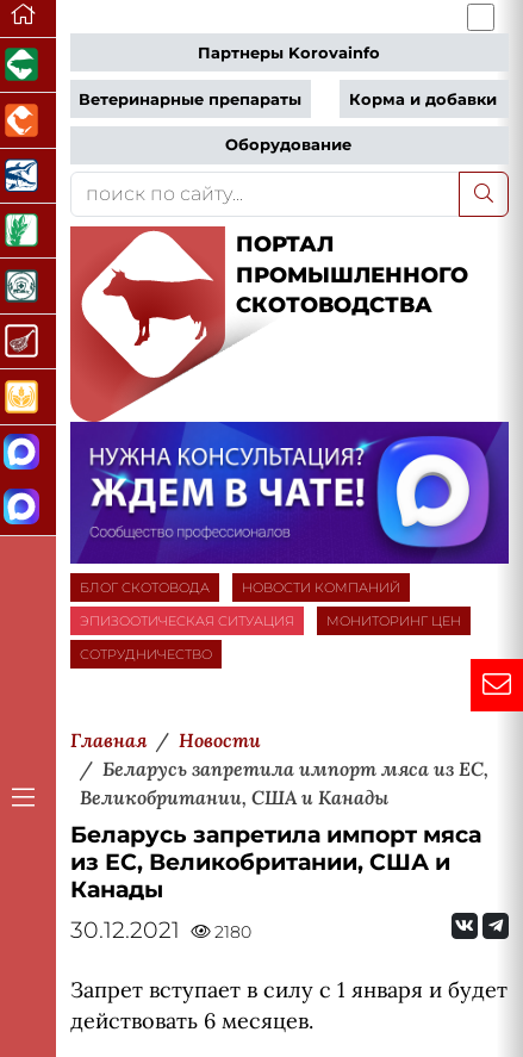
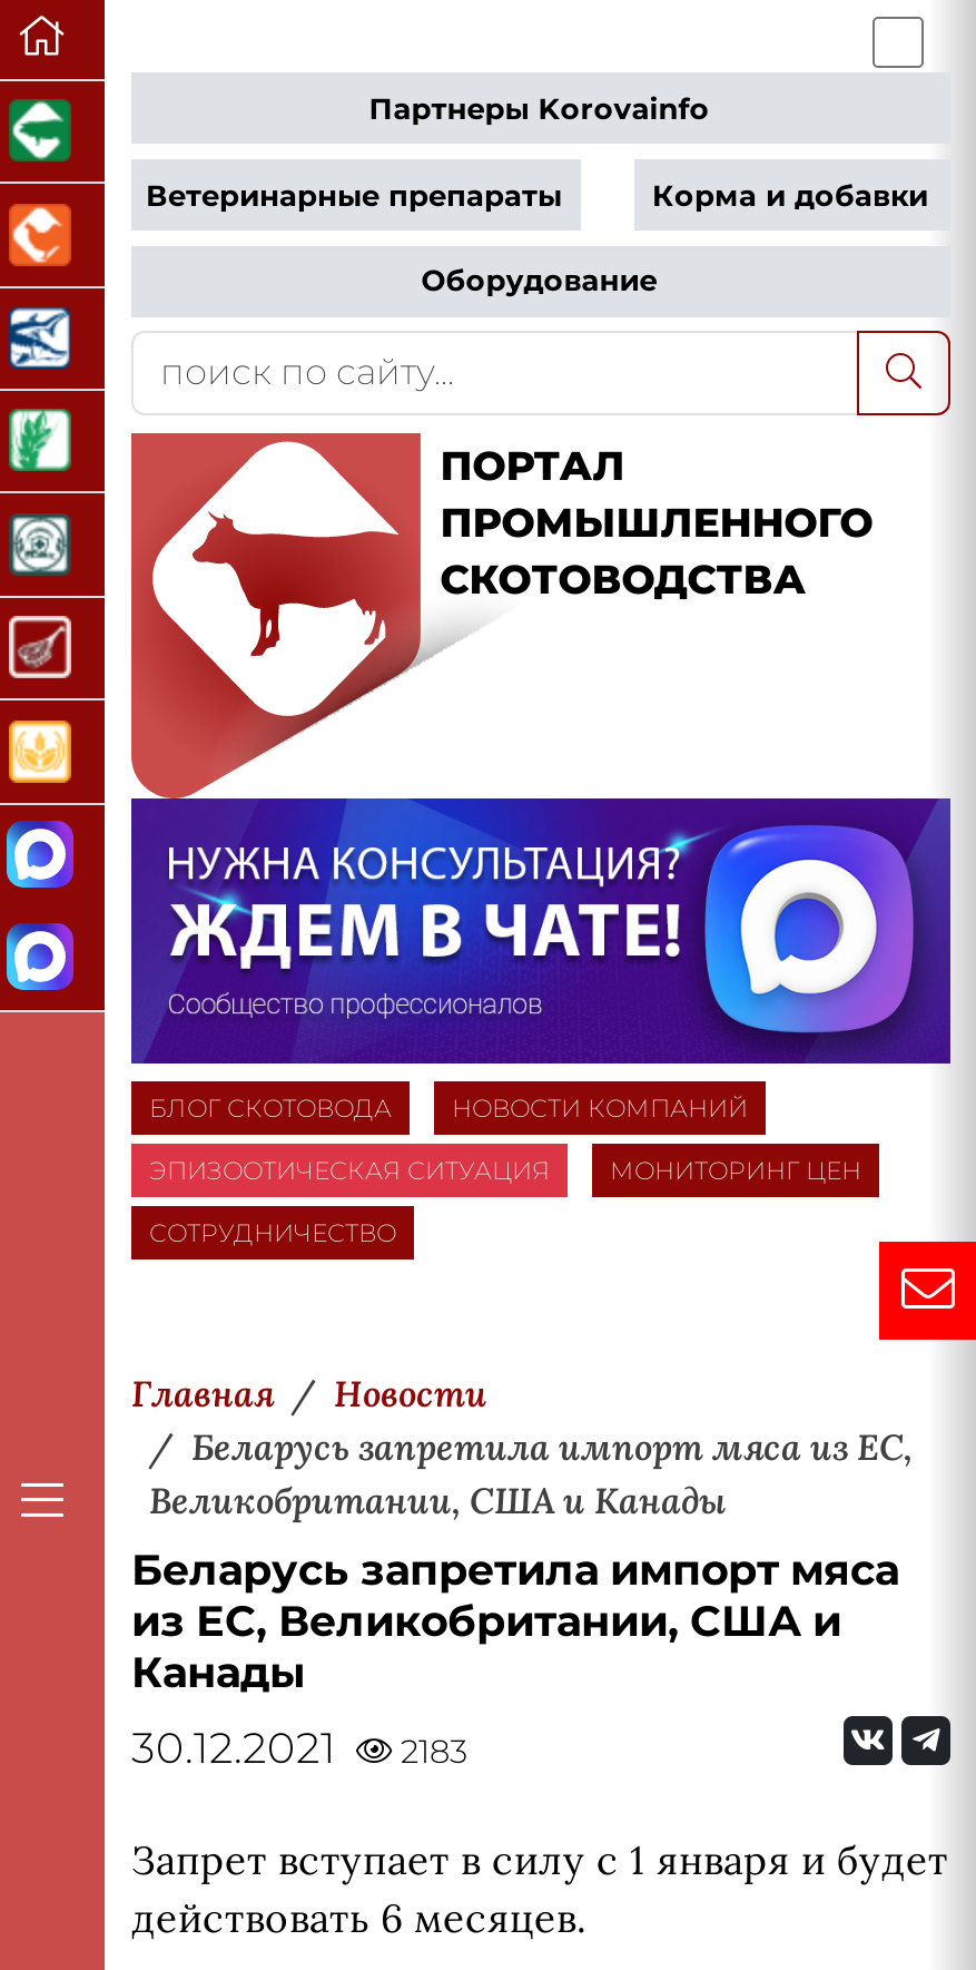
- 30.12.2021 2180
+ 30.12.2021 2183
